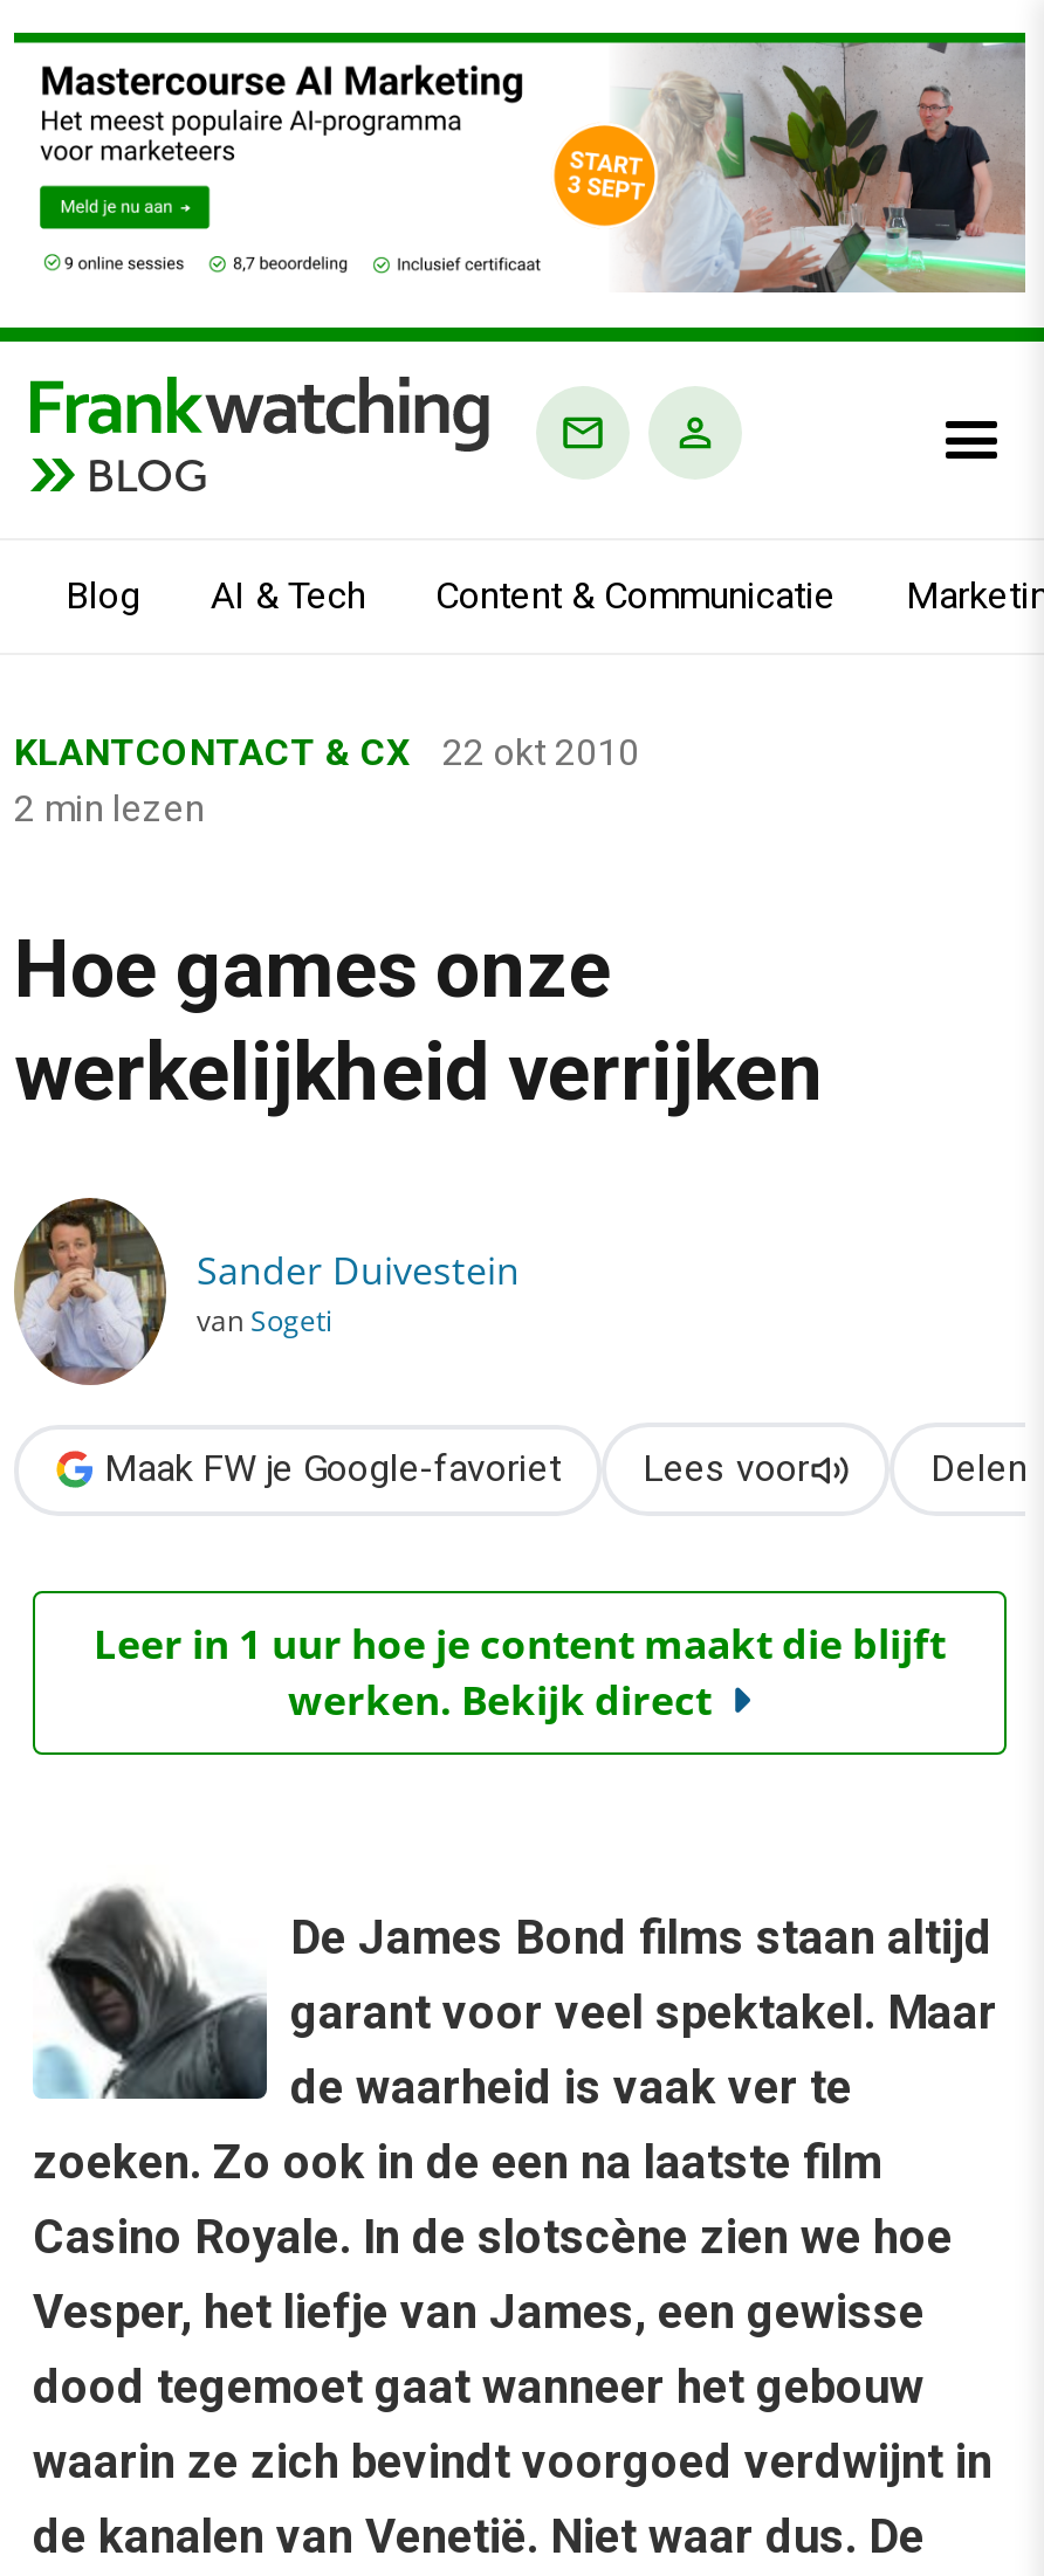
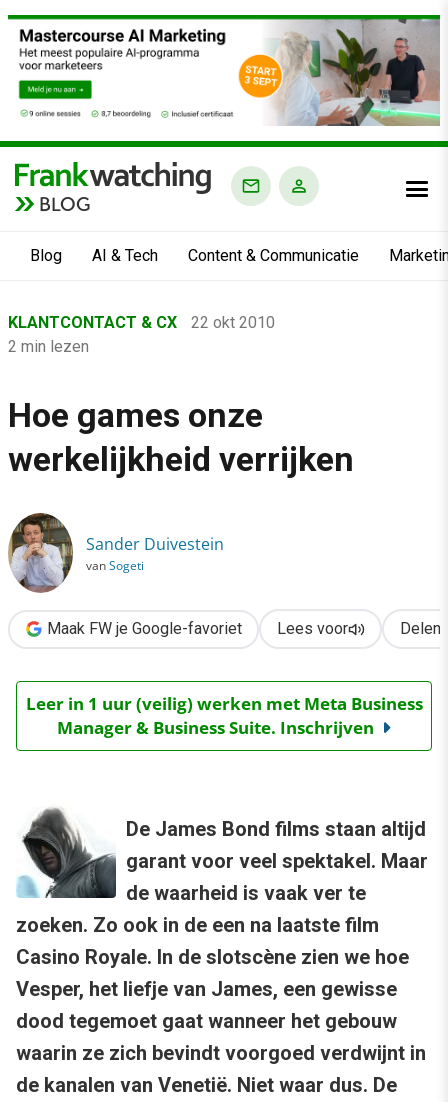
- Leer in 1 uur hoe je content maakt die blijft
- werken. Bekijk direct
+ Leer in 1 uur (veilig) werken met Meta Business
+ Manager & Business Suite. Inschrijven
